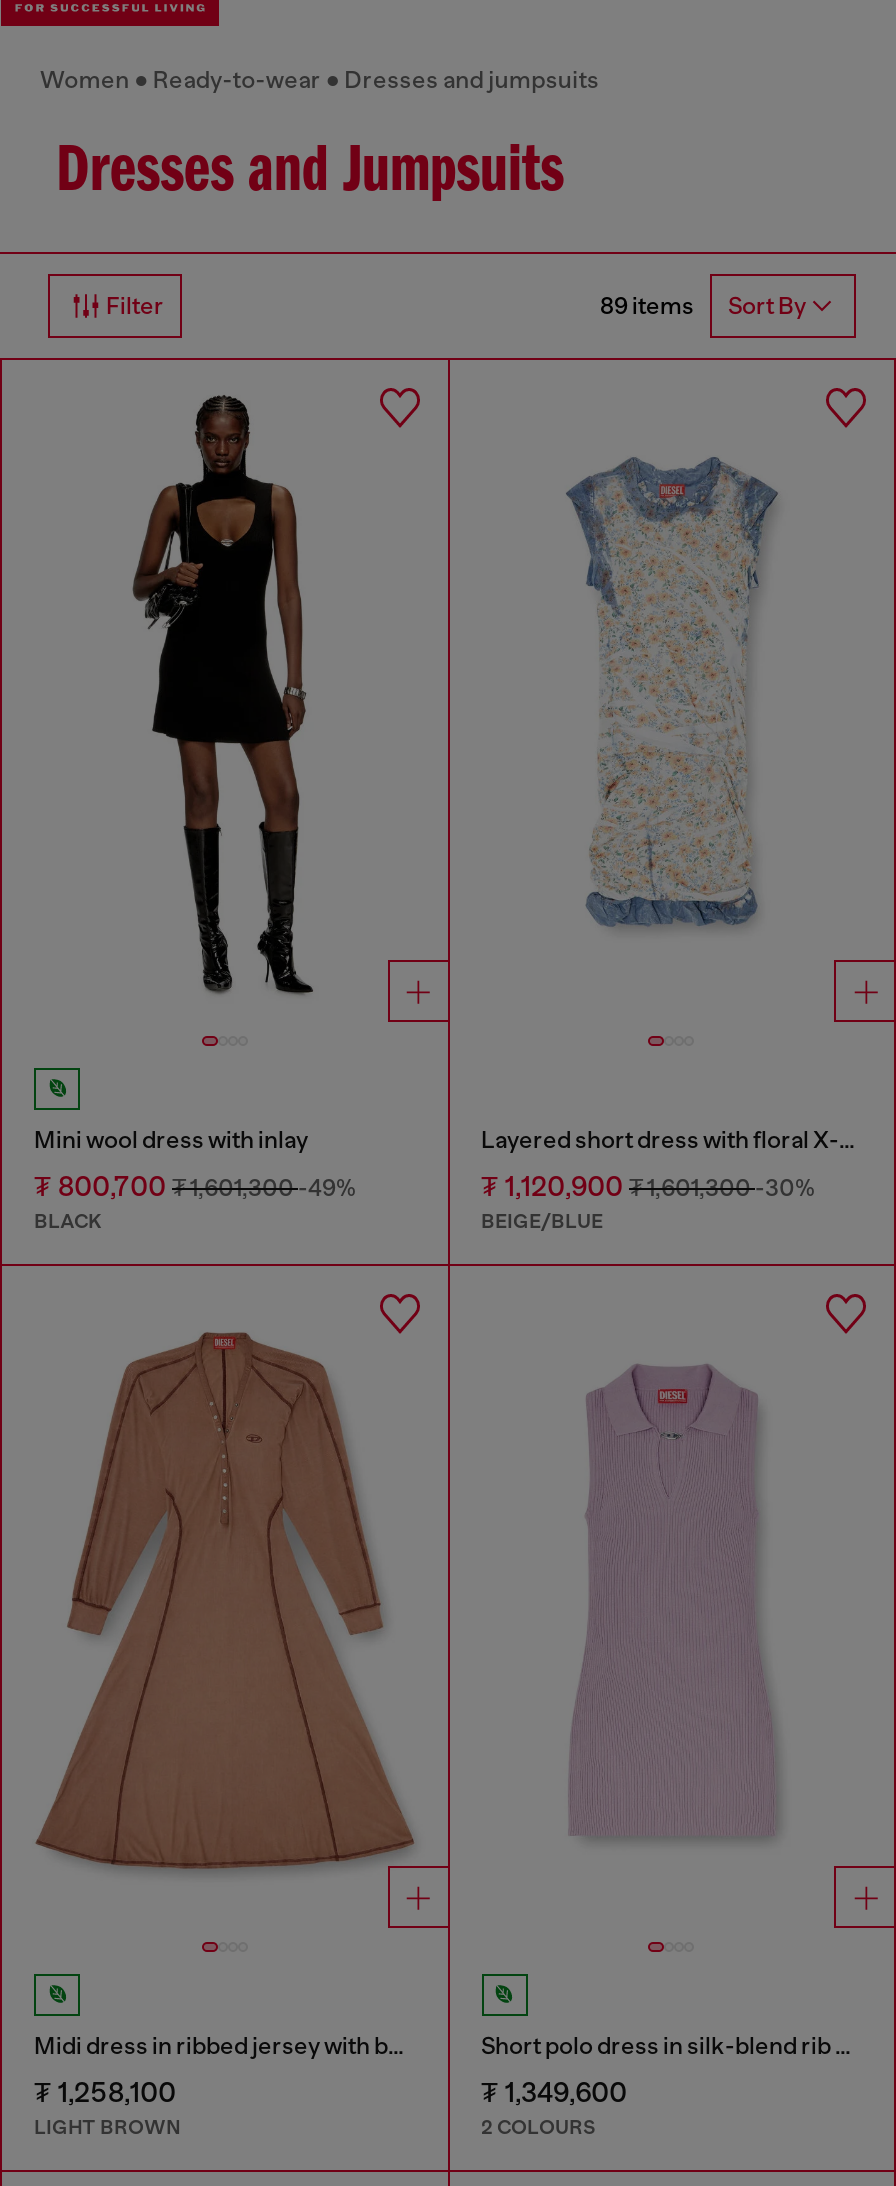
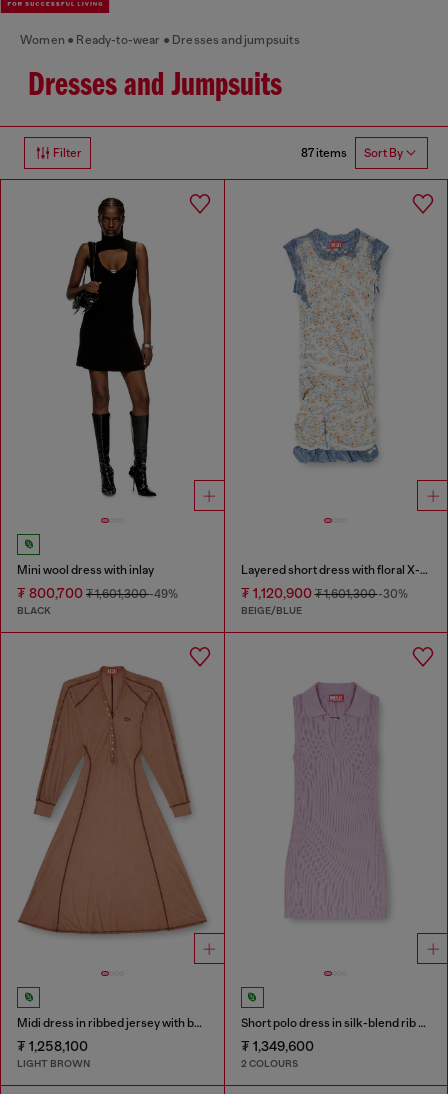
- 89 items Sort By
+ 87 items Sort By
